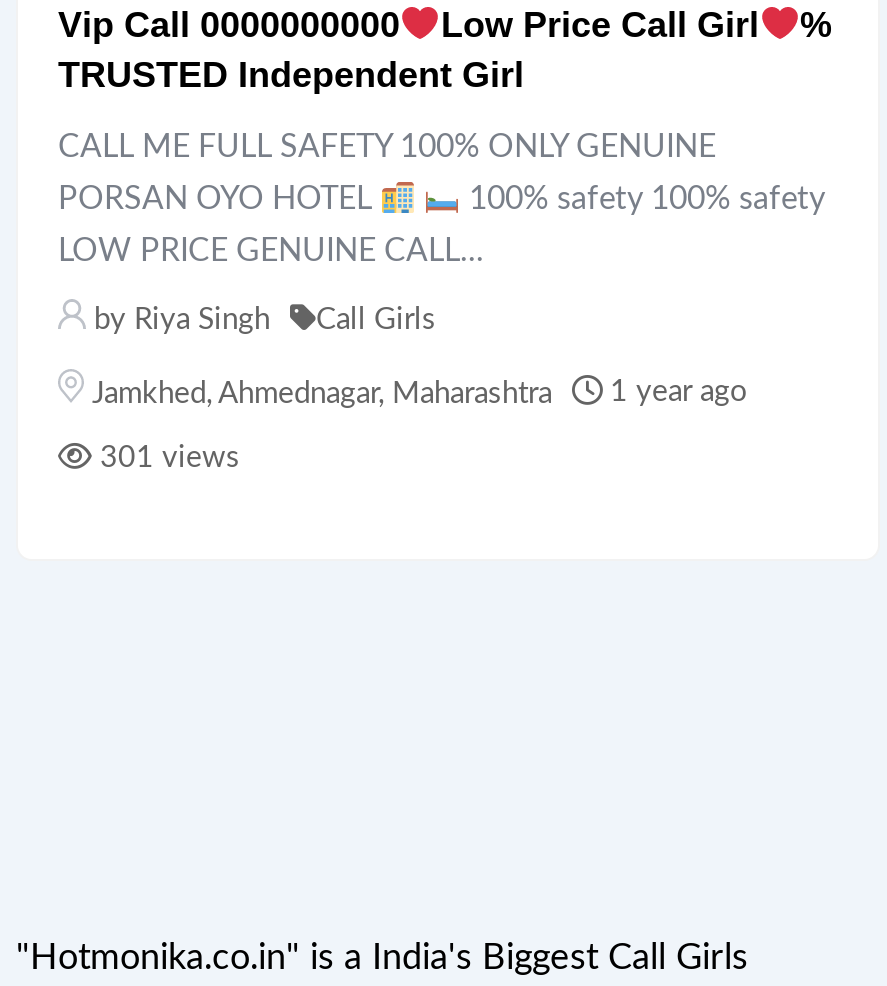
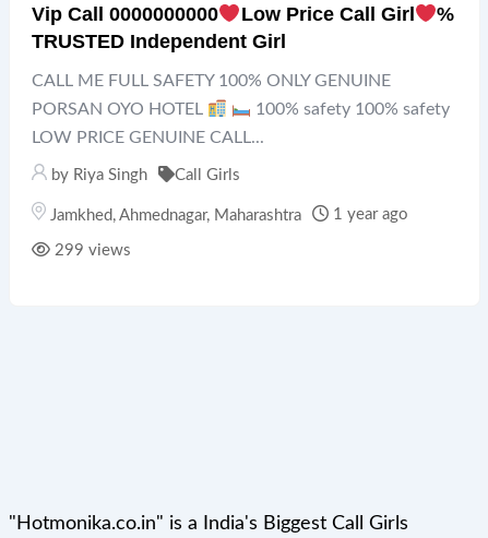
- 301 views
+ 299 views
